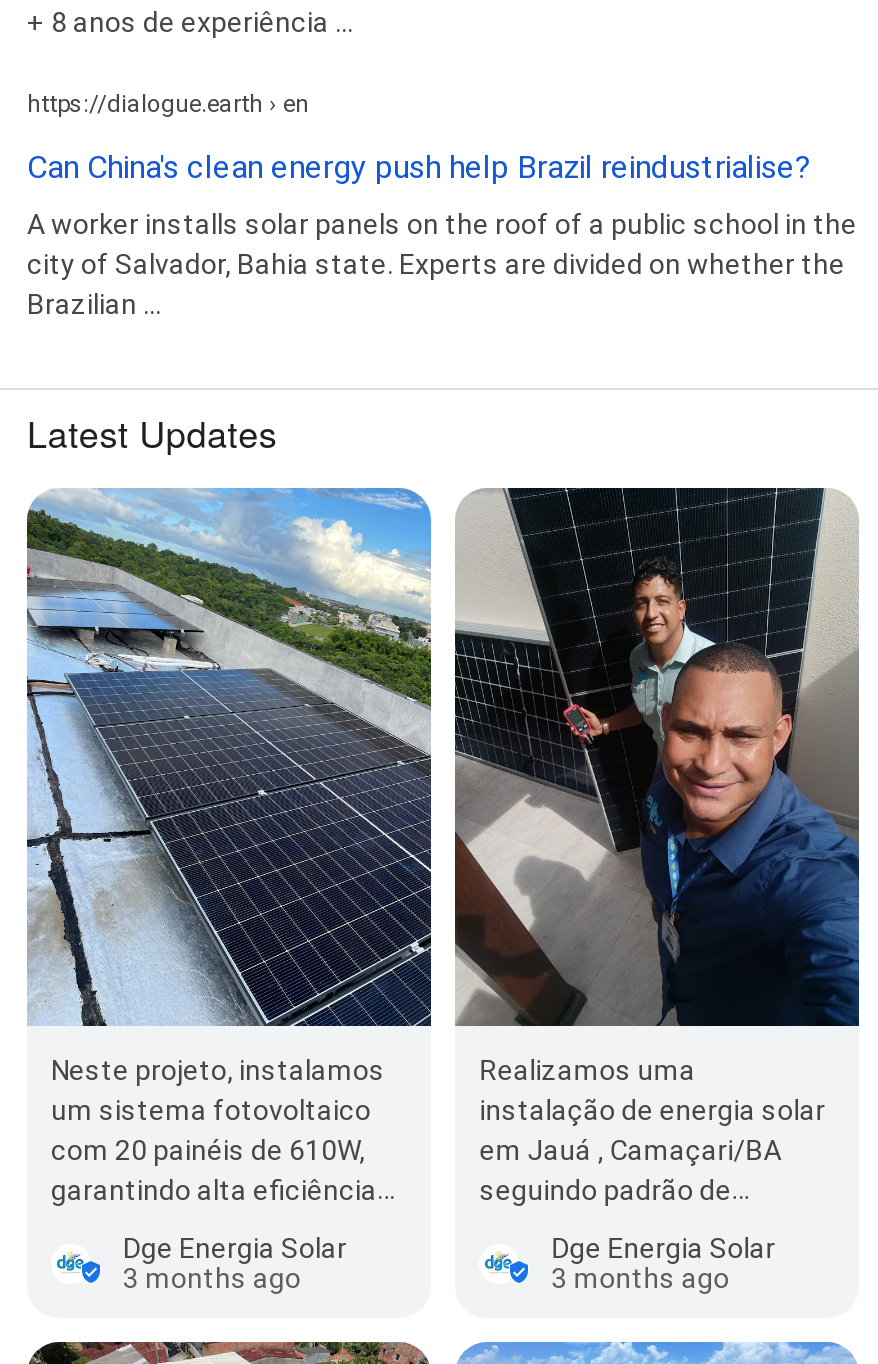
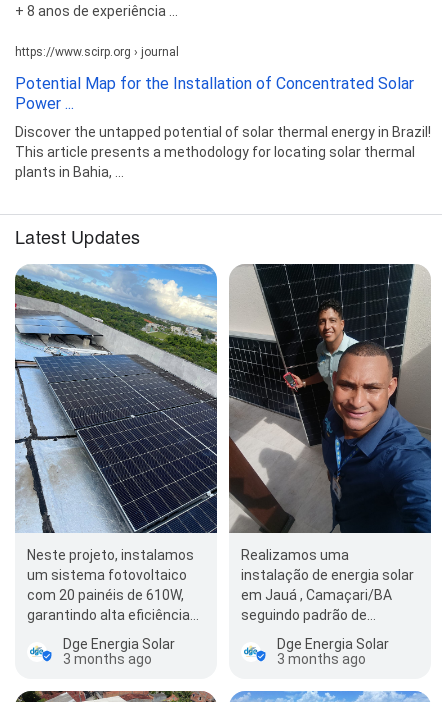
- https://dialogue.earth › en
+ https://www.scirp.org › journal

- Can China's clean energy push help Brazil reindustrialise?
+ Potential Map for the Installation of Concentrated Solar
+ Power ...

- A worker installs solar panels on the roof of a public school in the
- city of Salvador, Bahia state. Experts are divided on whether the
- Brazilian ...
+ Discover the untapped potential of solar thermal energy in Brazil!
+ This article presents a methodology for locating solar thermal
+ plants in Bahia, ...
